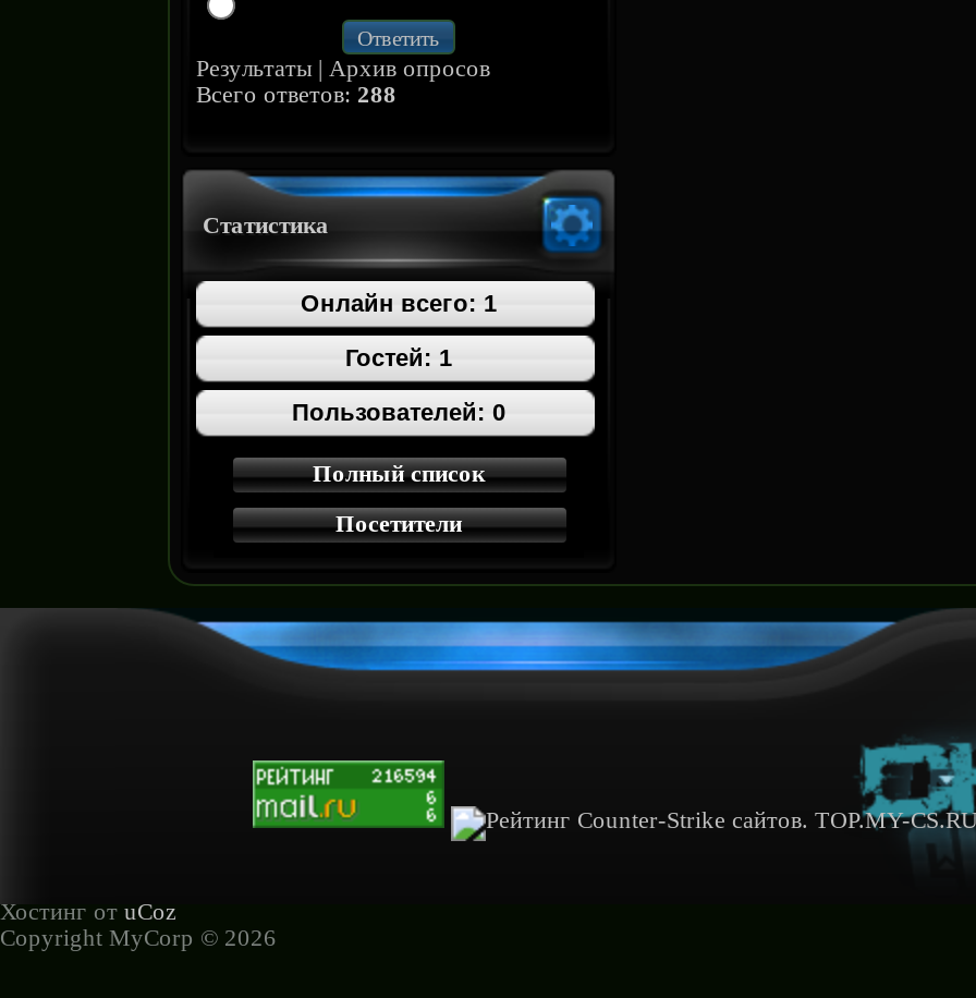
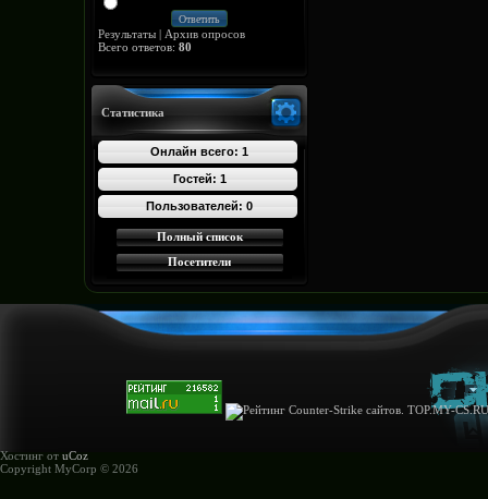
- Всего ответов: 288
+ Всего ответов: 80
